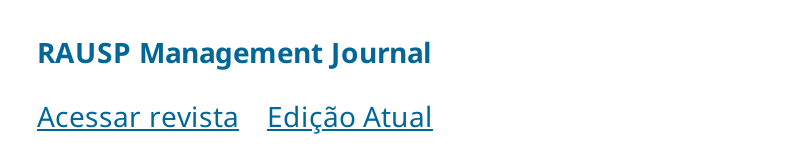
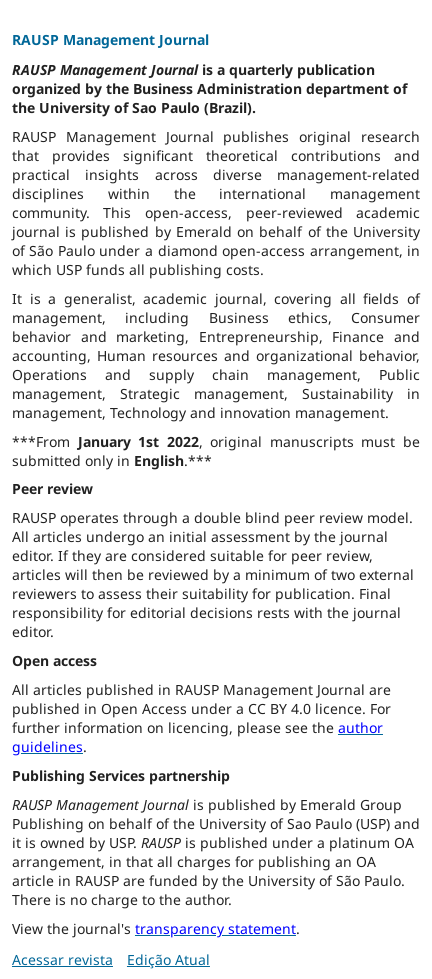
+ RAUSP Management Journal is a quarterly publication
+ organized by the Business Administration department of
+ the University of Sao Paulo (Brazil).
+ RAUSP Management Journal publishes original research
+ that provides significant theoretical contributions and
+ practical insights across diverse management-related
+ disciplines within the international management
+ community. This open-access, peer-reviewed academic
+ journal is published by Emerald on behalf of the University
+ of São Paulo under a diamond open-access arrangement, in
+ which USP funds all publishing costs.
+ It is a generalist, academic journal, covering all fields of
+ management, including Business ethics, Consumer
+ behavior and marketing, Entrepreneurship, Finance and
+ accounting, Human resources and organizational behavior,
+ Operations and supply chain management, Public
+ management, Strategic management, Sustainability in
+ management, Technology and innovation management.
+ ***From January 1st 2022, original manuscripts must be
+ submitted only in English.***
+ Peer review
+ RAUSP operates through a double blind peer review model.
+ All articles undergo an initial assessment by the journal
+ editor. If they are considered suitable for peer review,
+ articles will then be reviewed by a minimum of two external
+ reviewers to assess their suitability for publication. Final
+ responsibility for editorial decisions rests with the journal
+ editor.
+ Open access
+ All articles published in RAUSP Management Journal are
+ published in Open Access under a CC BY 4.0 licence. For
+ further information on licencing, please see the author
+ guidelines.
+ Publishing Services partnership
+ RAUSP Management Journal is published by Emerald Group
+ Publishing on behalf of the University of Sao Paulo (USP) and
+ it is owned by USP. RAUSP is published under a platinum OA
+ arrangement, in that all charges for publishing an OA
+ article in RAUSP are funded by the University of São Paulo.
+ There is no charge to the author.
+ View the journal's transparency statement.
